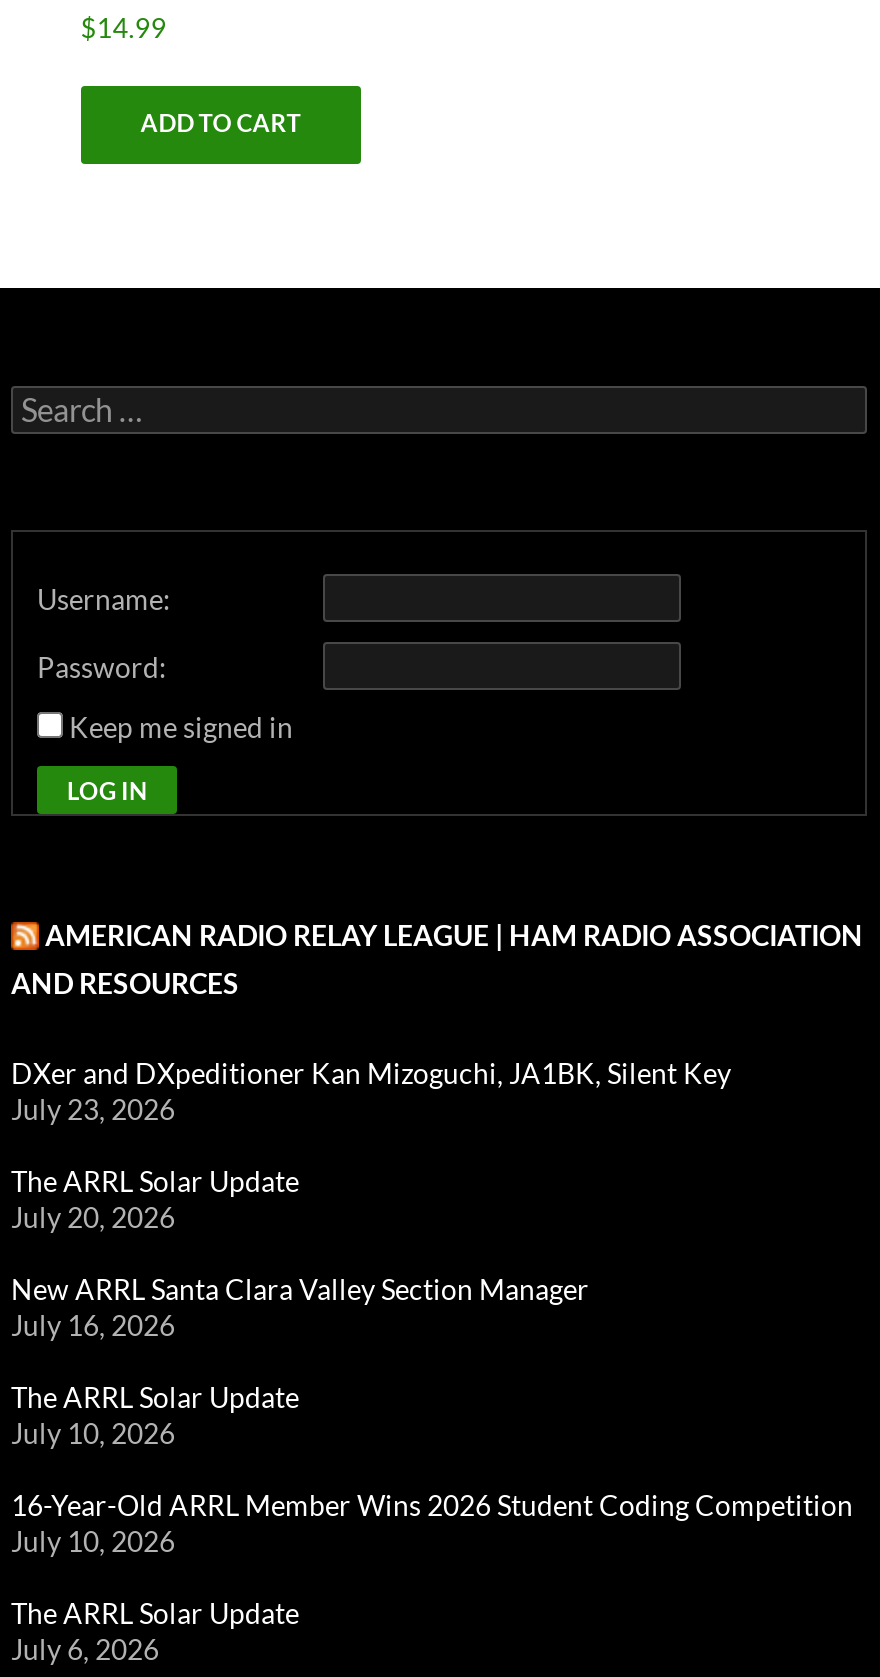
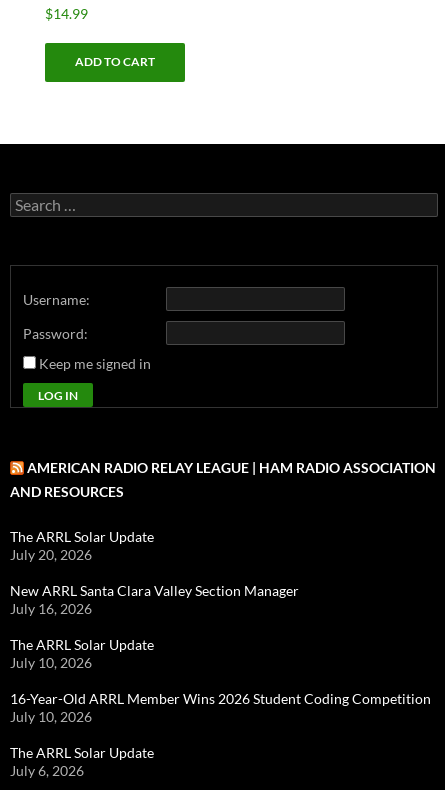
- DXer and DXpeditioner Kan Mizoguchi, JA1BK, Silent Key
- July 23, 2026
